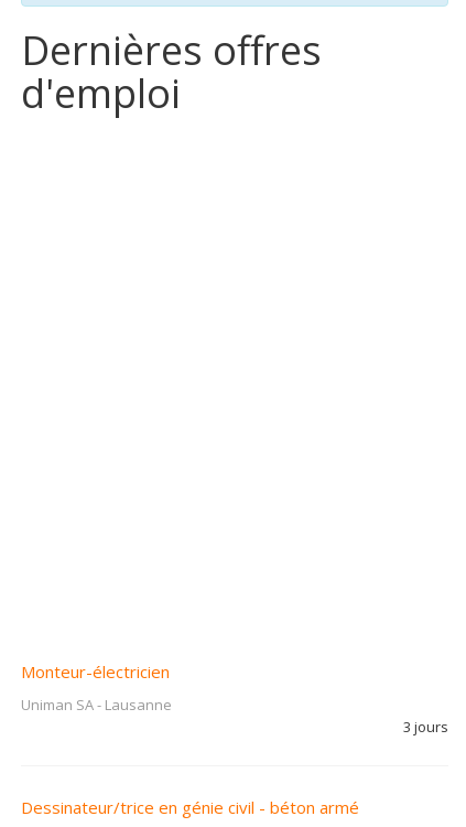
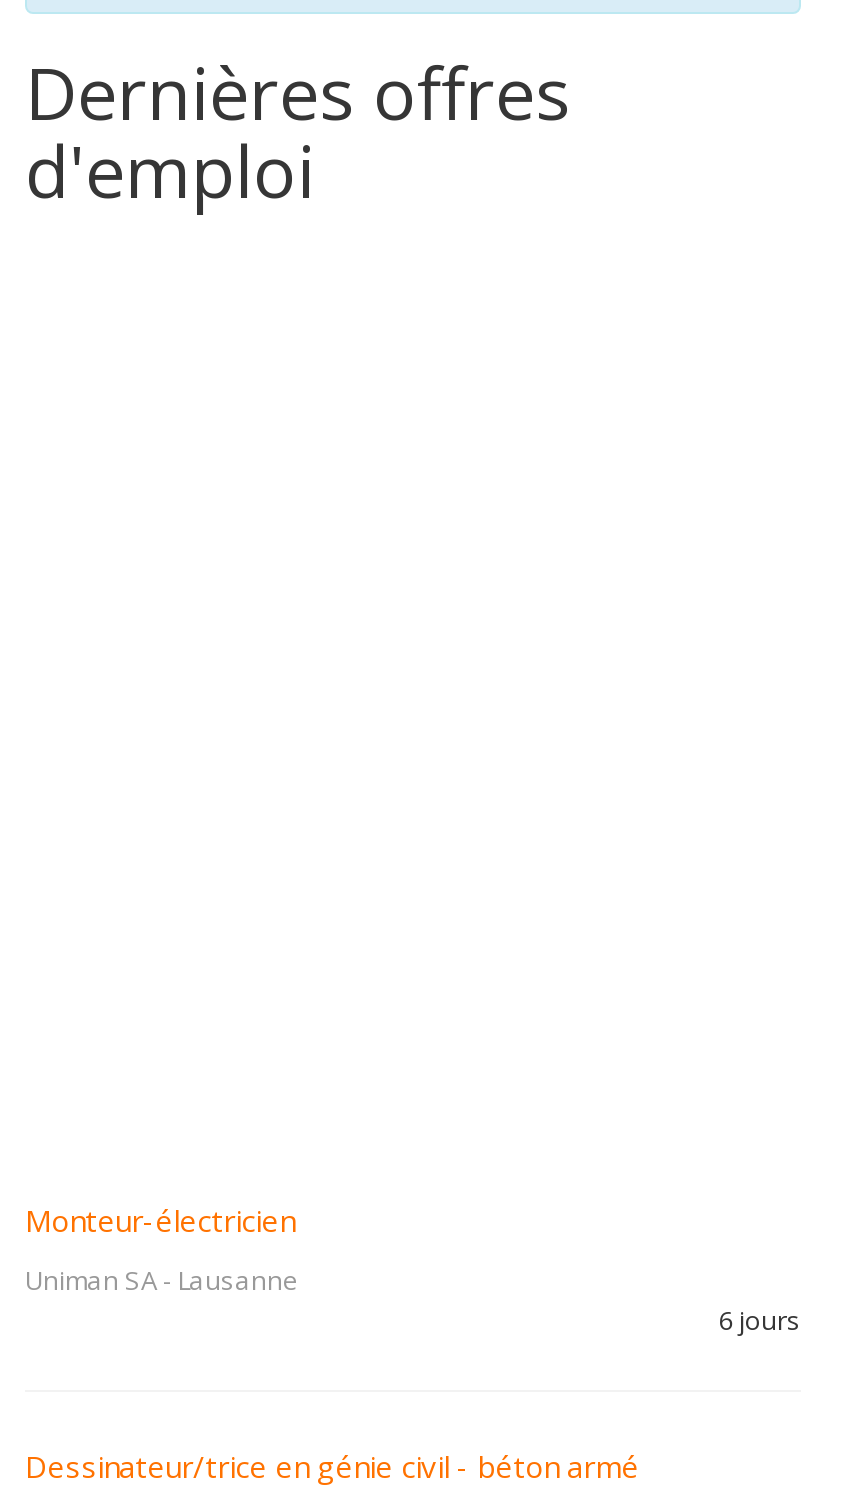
- 3 jours
+ 6 jours
